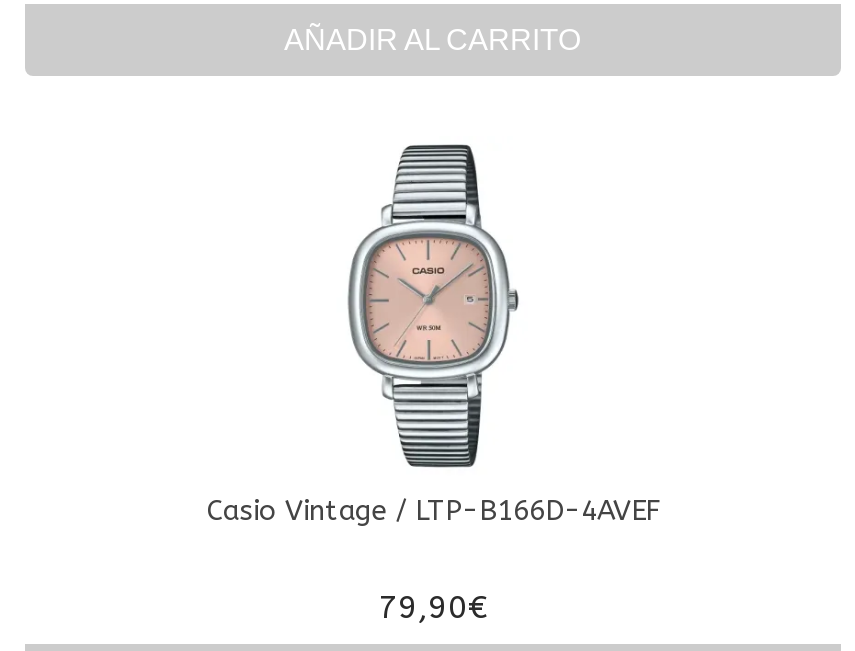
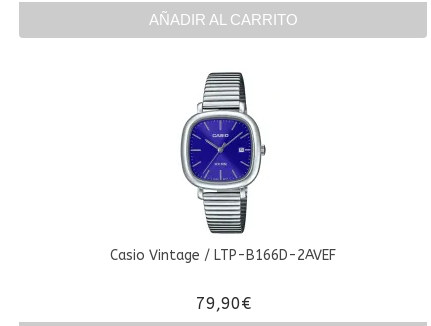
- [image]
+ [image]

- Casio Vintage / LTP-B166D-4AVEF
+ Casio Vintage / LTP-B166D-2AVEF
